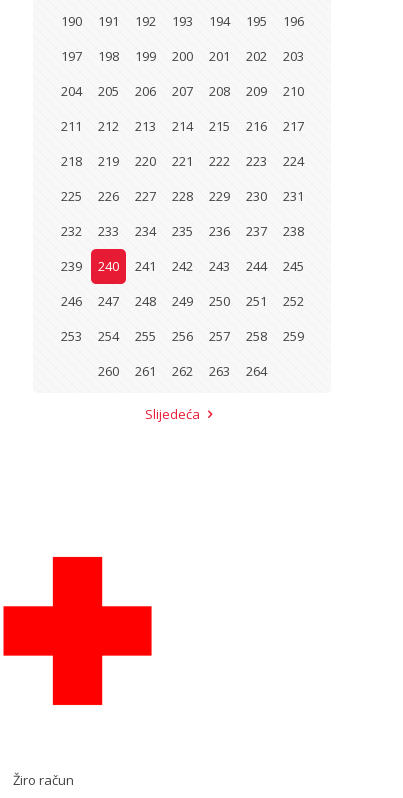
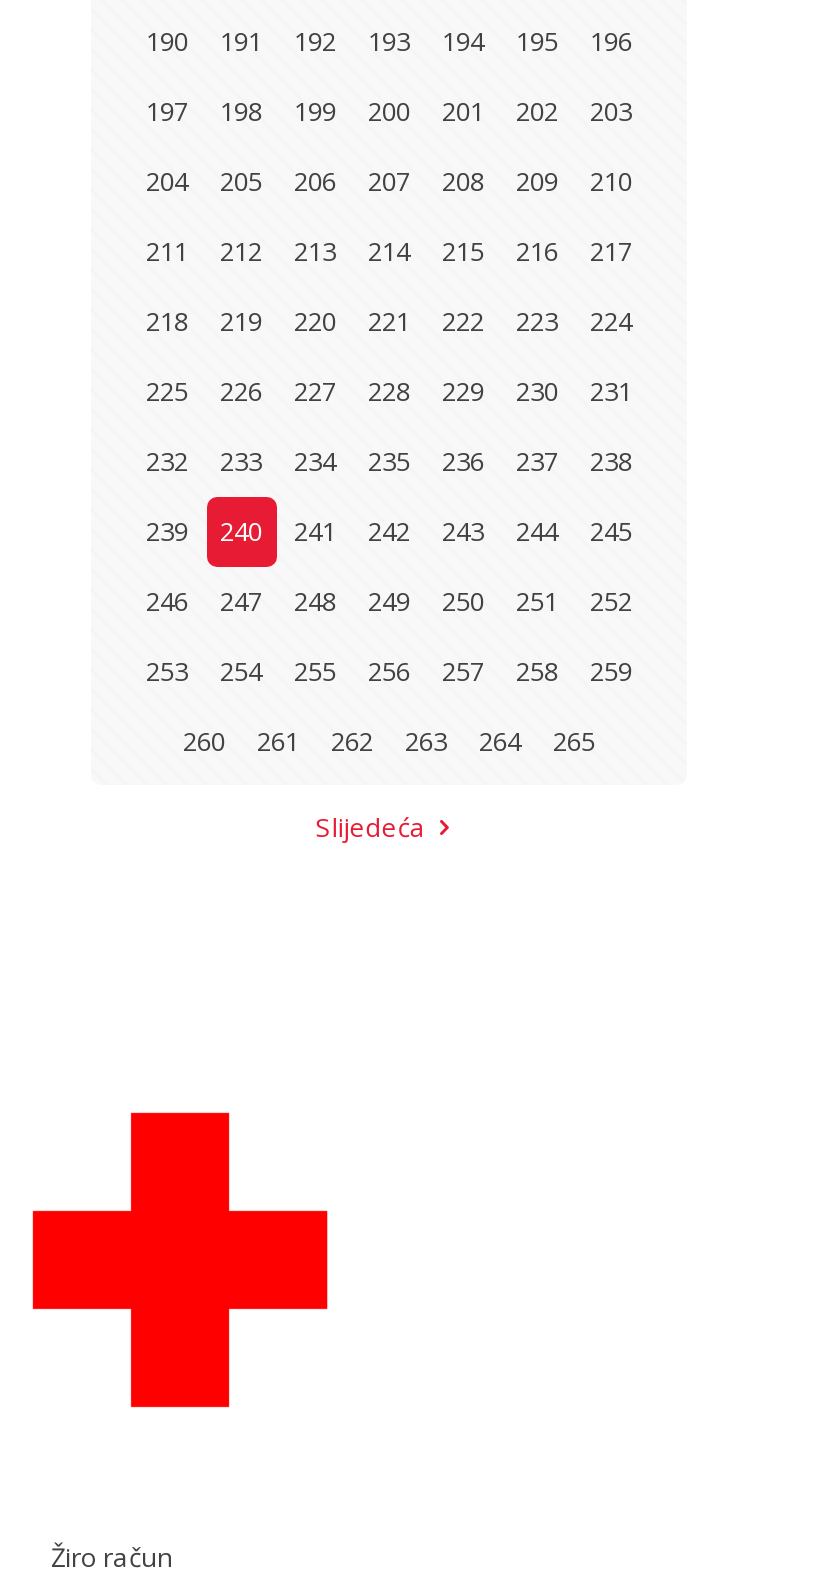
+ 265
